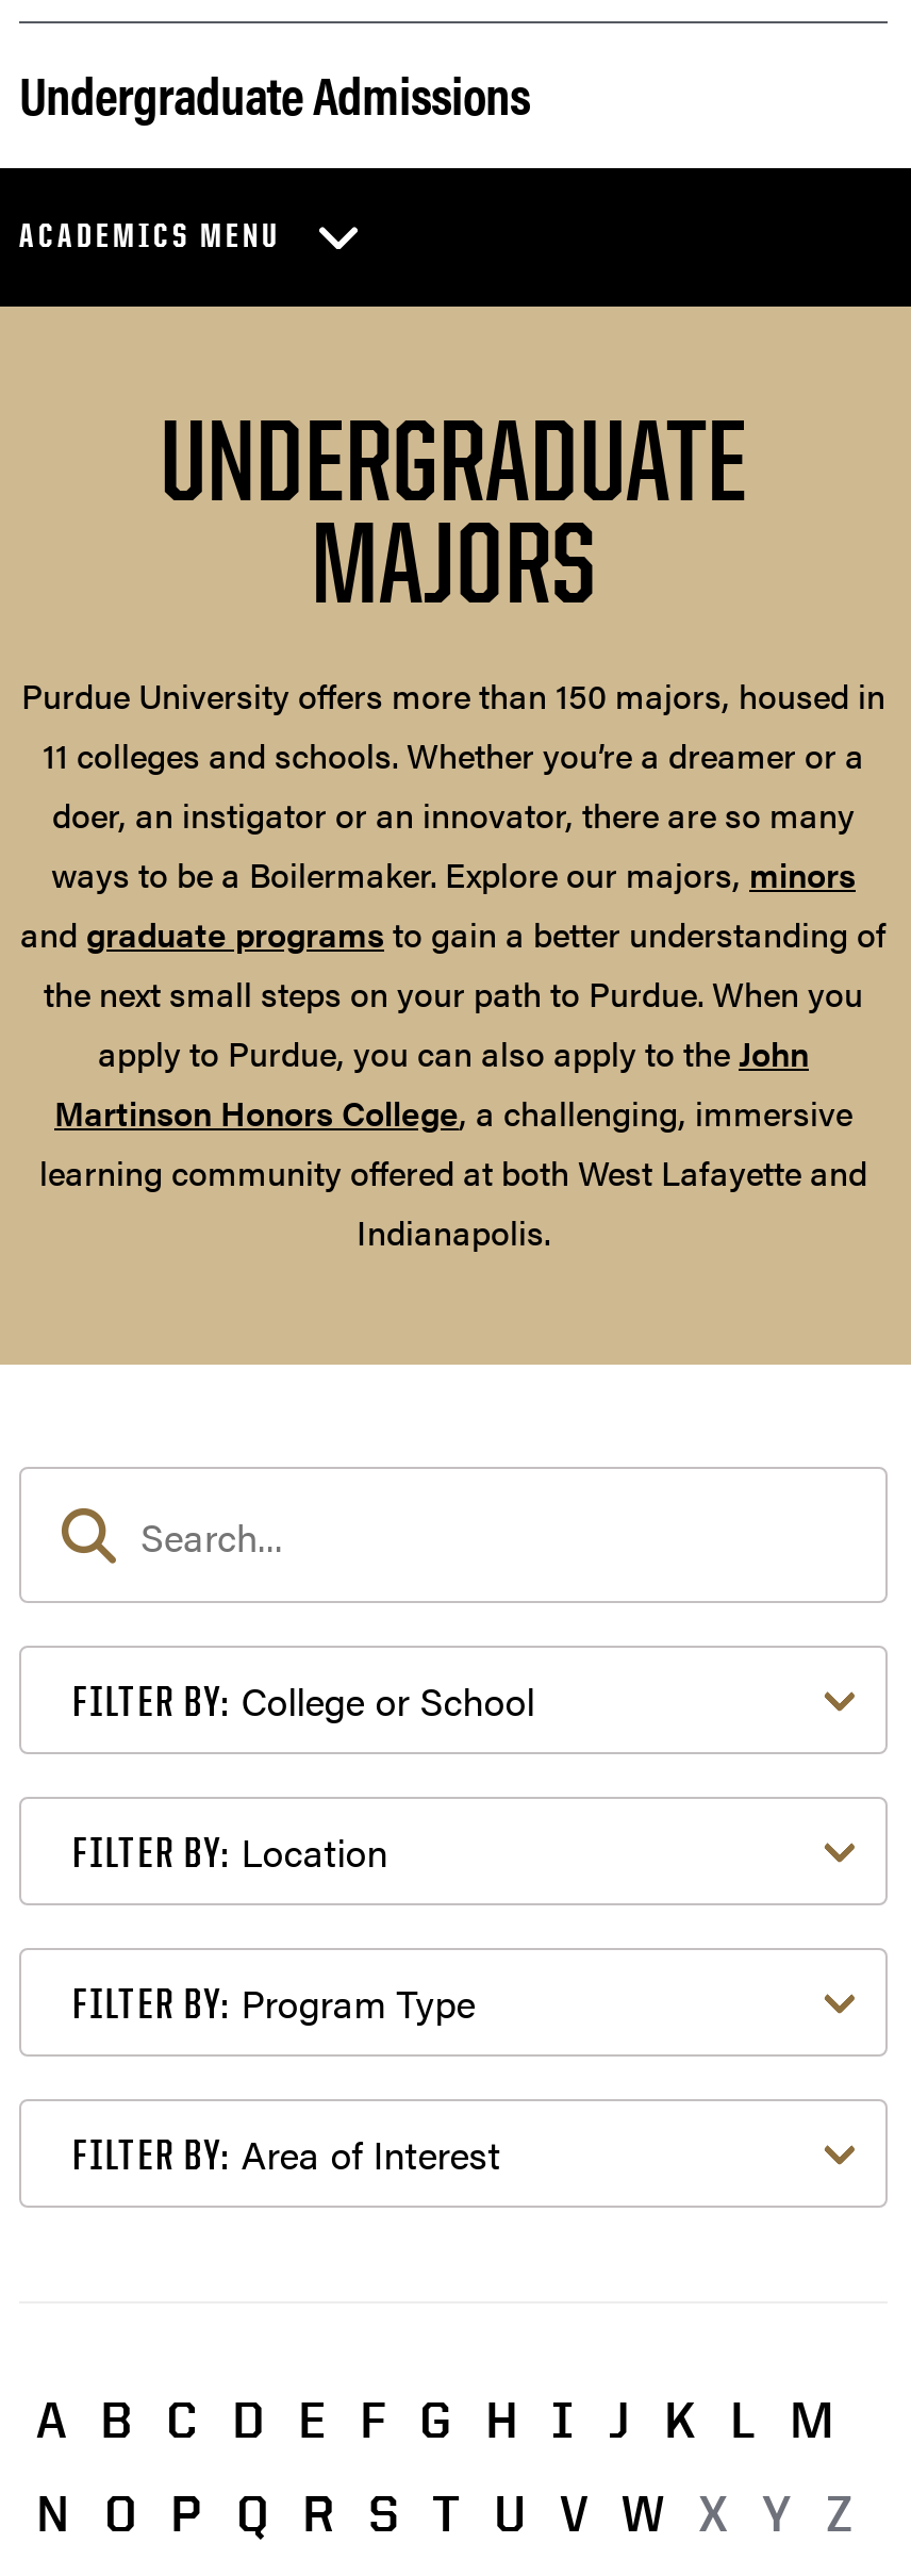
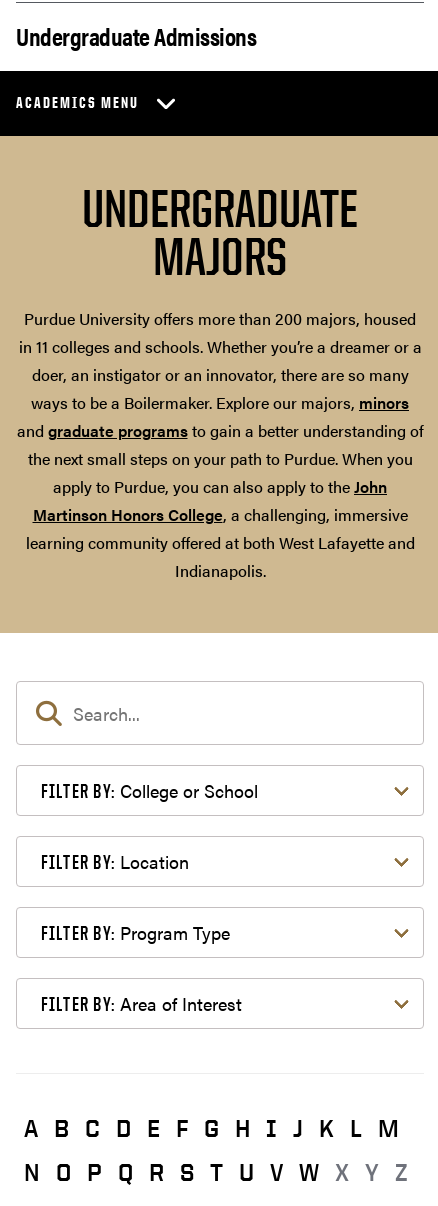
- Purdue University offers more than 150 majors, housed in
- 11 colleges and schools. Whether you’re a dreamer or a
+ Purdue University offers more than 200 majors, housed
+ in 11 colleges and schools. Whether you’re a dreamer or a
